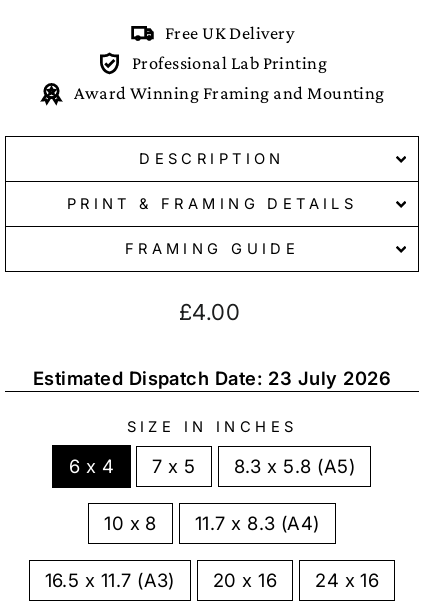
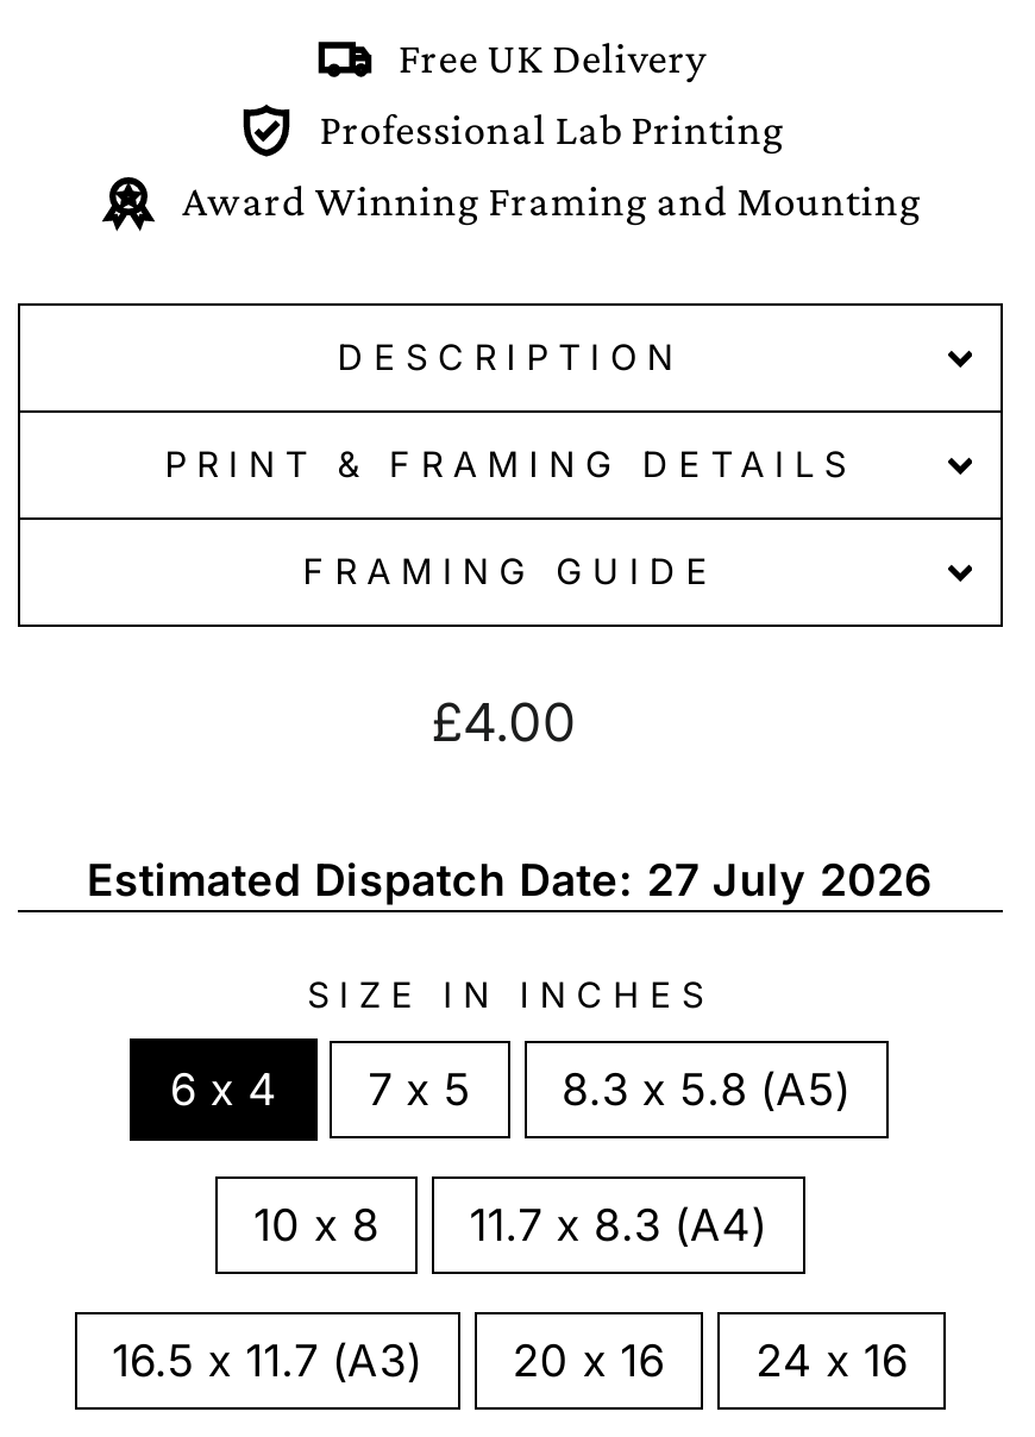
- Estimated Dispatch Date: 23 July 2026
+ Estimated Dispatch Date: 27 July 2026
